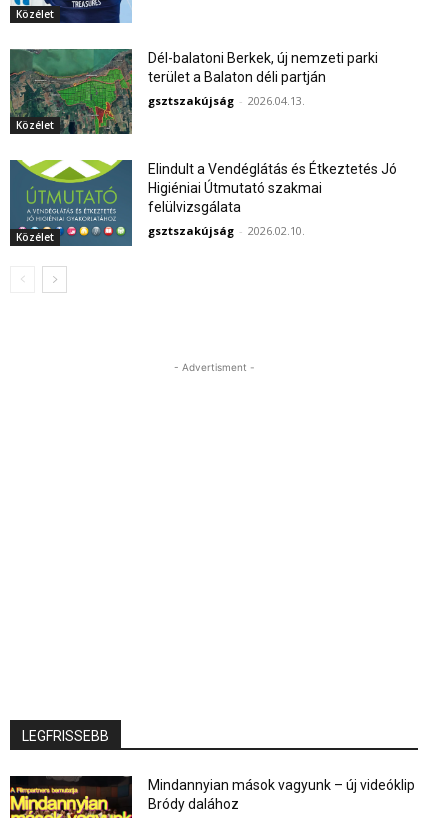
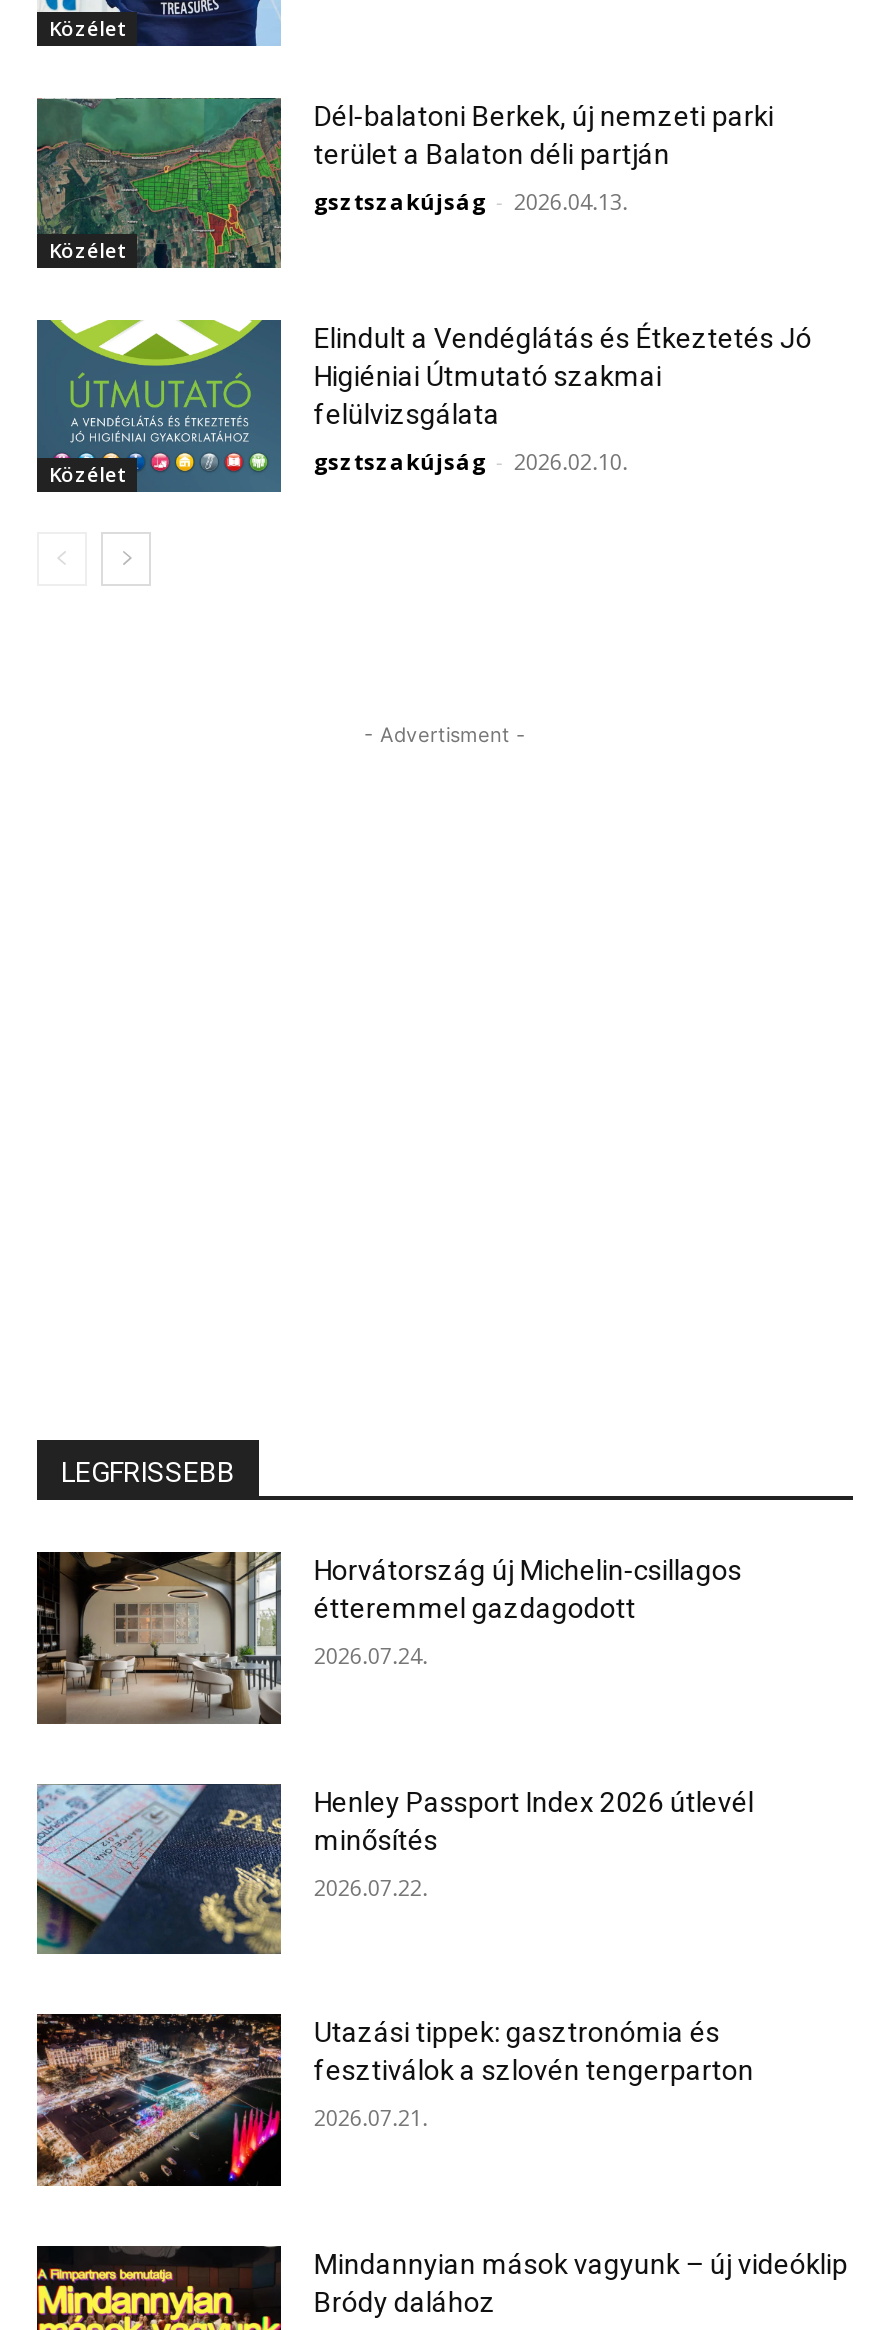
+ [image]
+ Horvátország új Michelin-csillagos
+ étteremmel gazdagodott
+ 2026.07.24.

+ [image]
+ Henley Passport Index 2026 útlevél
+ minősítés
+ 2026.07.22.

+ [image]
+ Utazási tippek: gasztronómia és
+ fesztiválok a szlovén tengerparton
+ 2026.07.21.
